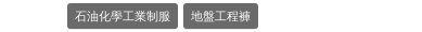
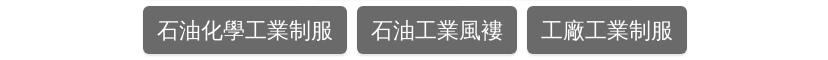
- 地盤工程褲
+ 石油工業風褸
+ 工廠工業制服
